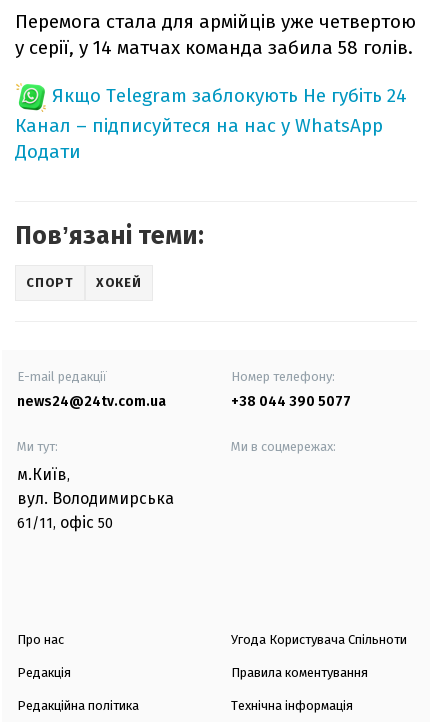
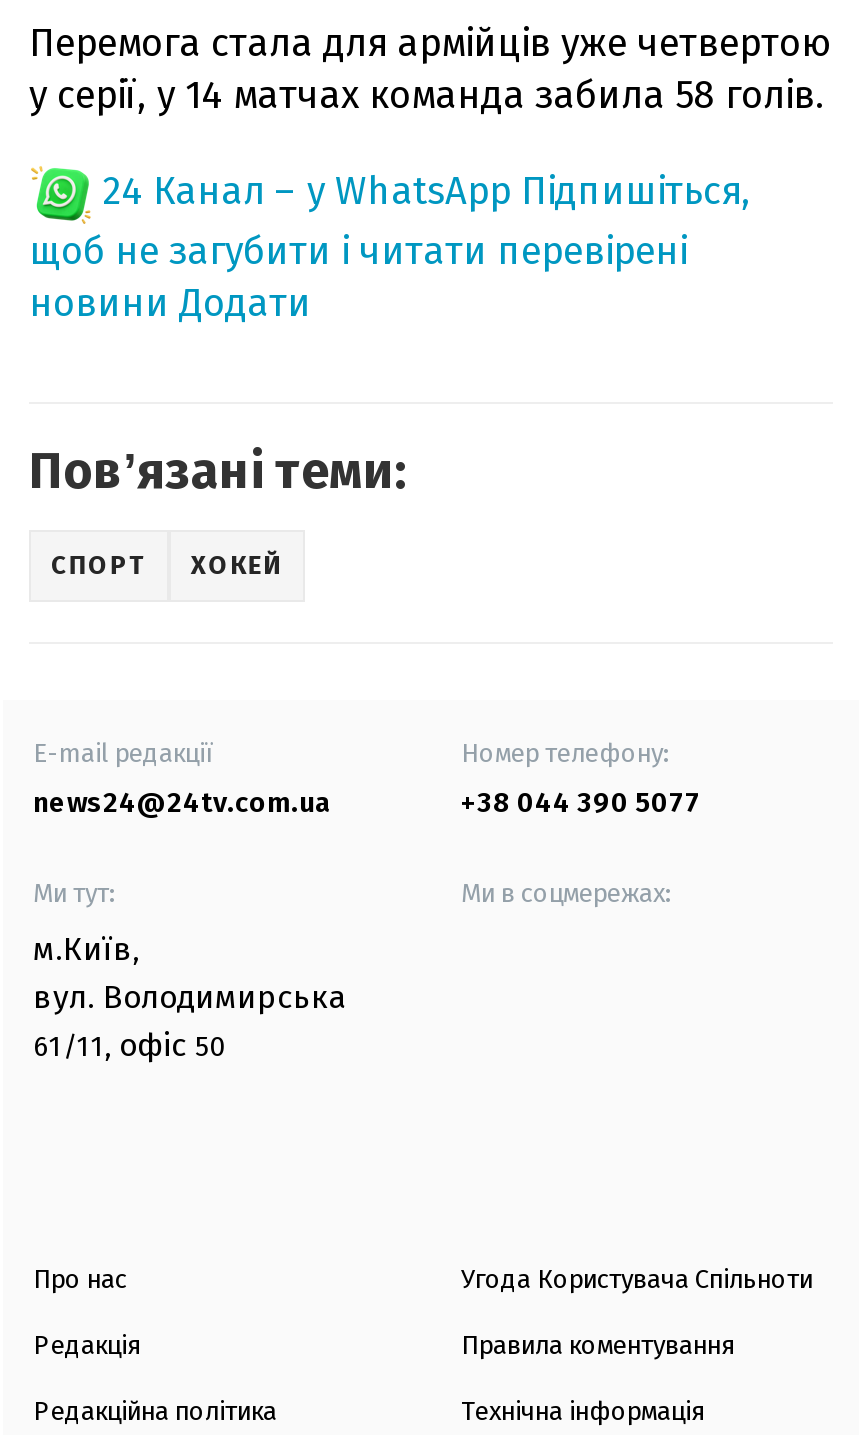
- Якщо Telegram заблокують Не губіть 24
- Канал – підписуйтеся на нас у WhatsApp
- Додати
+ 24 Канал – у WhatsApp Підпишіться,
+ щоб не загубити і читати перевірені
+ новини Додати
